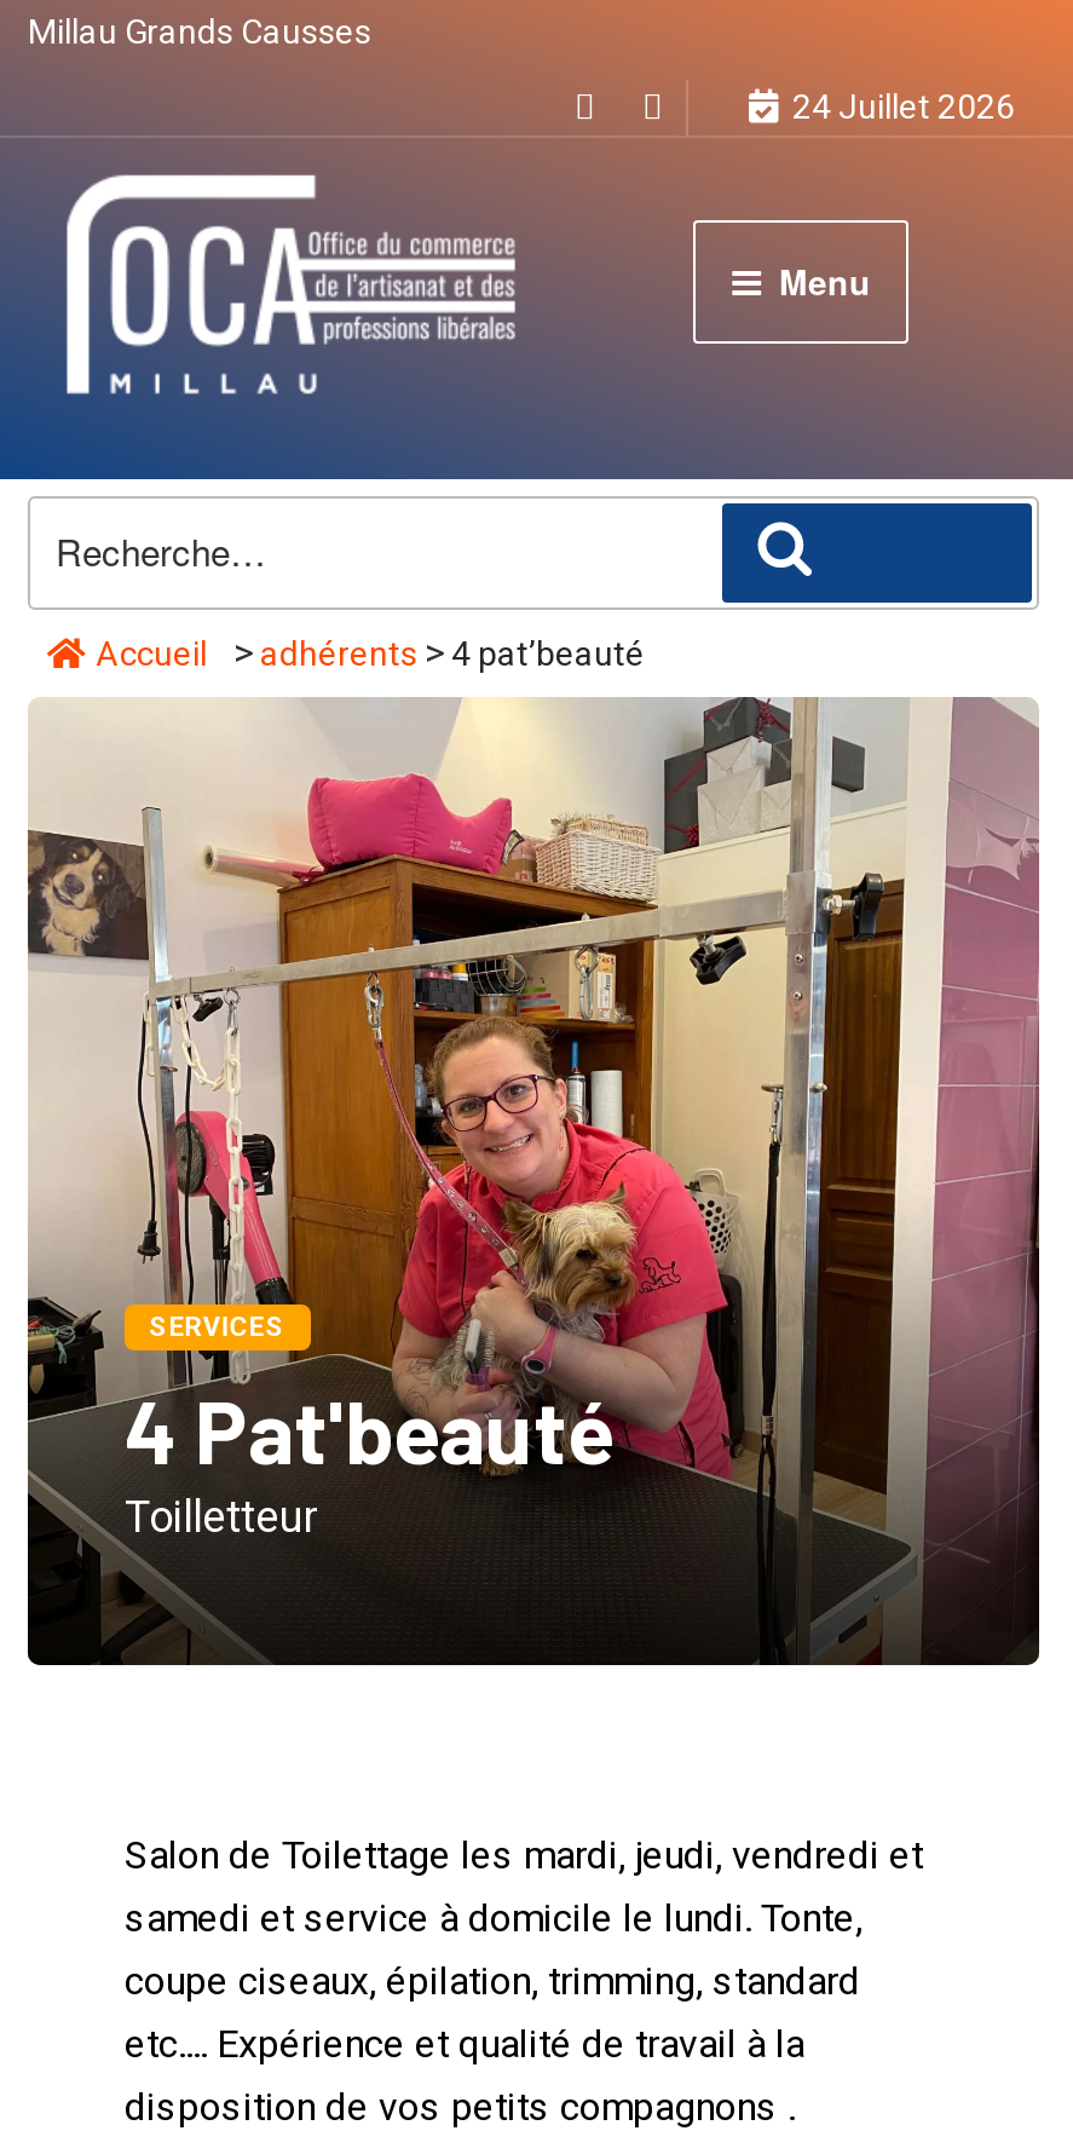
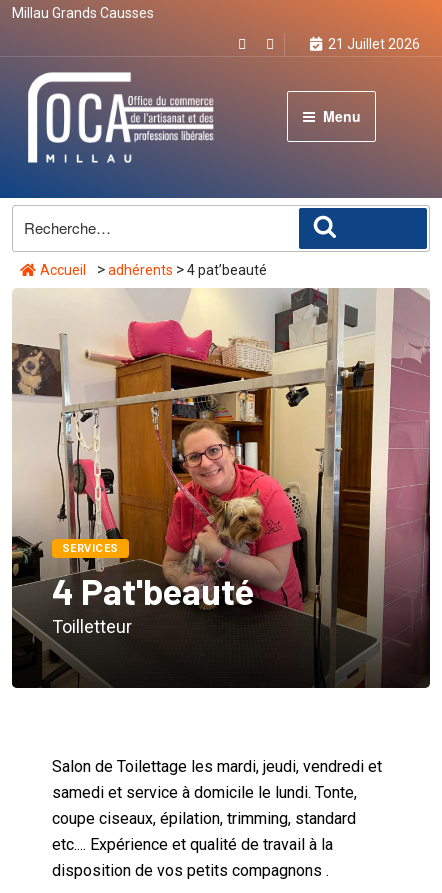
- 24 Juillet 2026
+ 21 Juillet 2026
